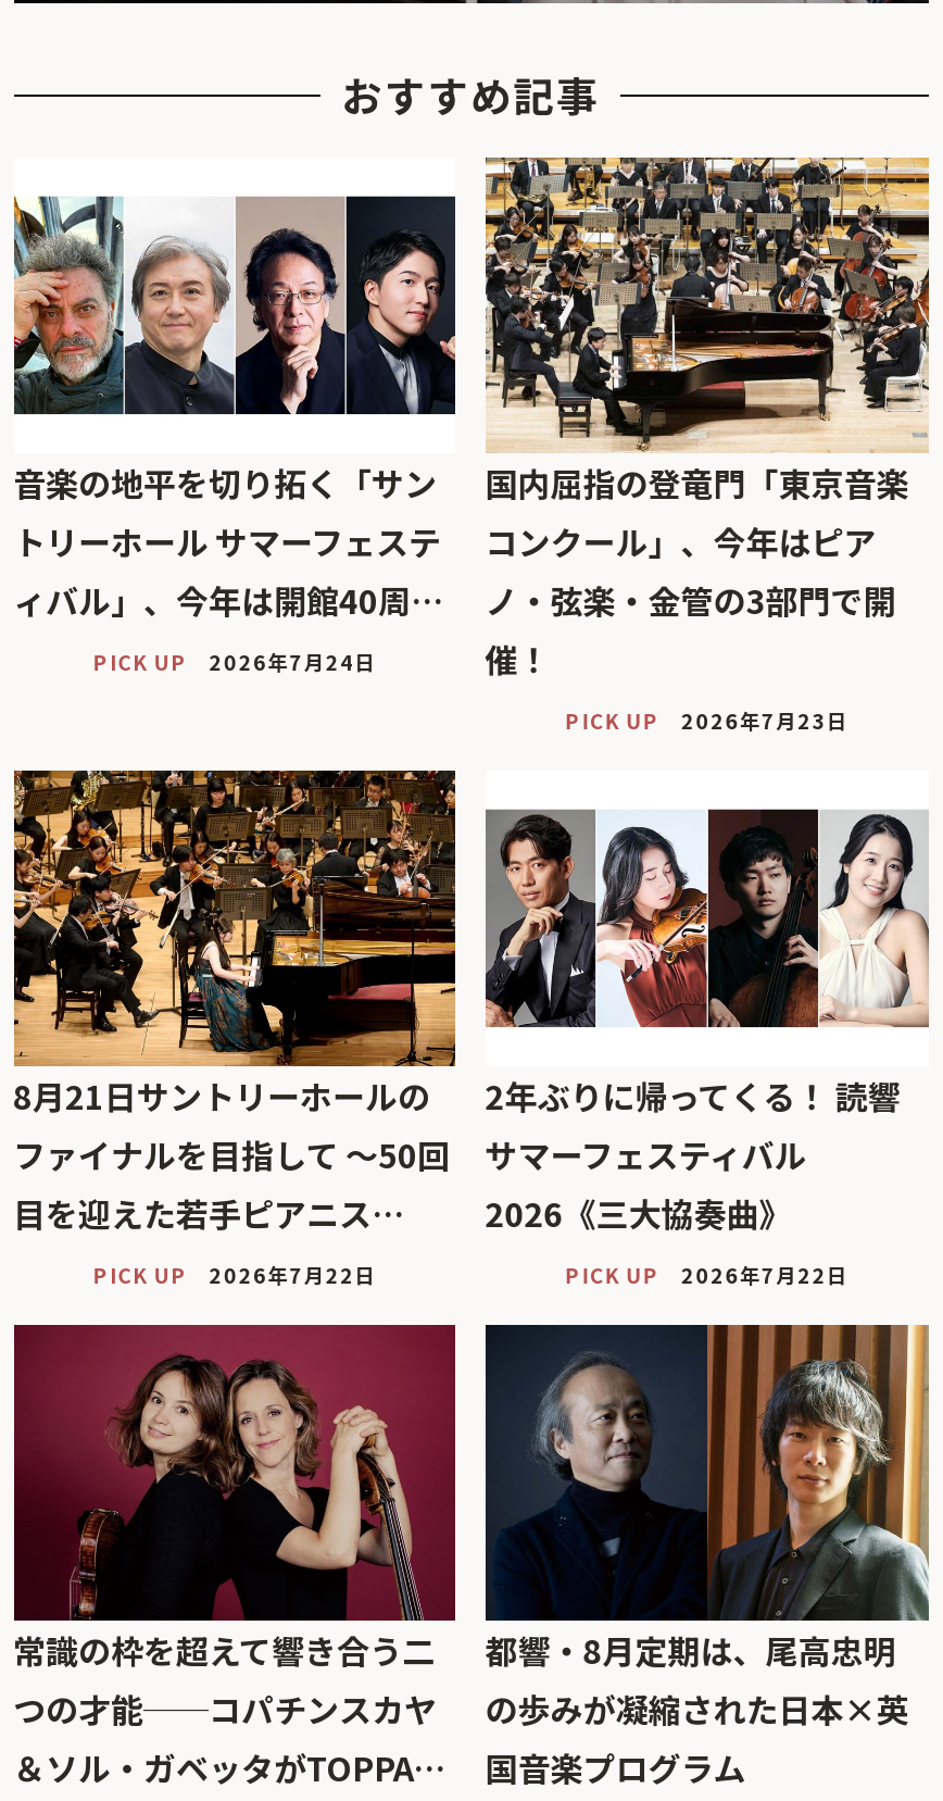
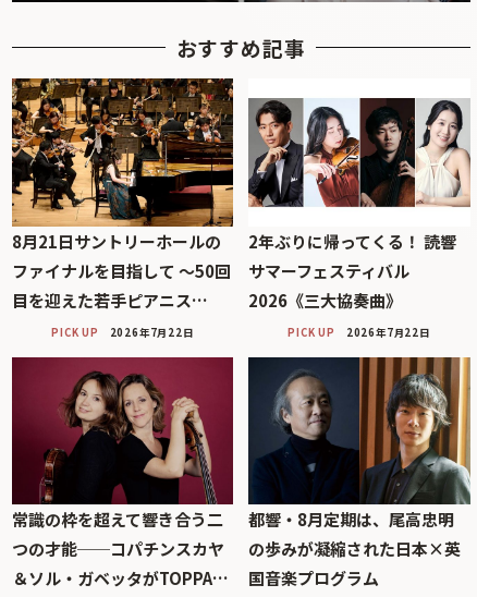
- [image]
- 音楽の地平を切り拓く「サン
- トリーホール サマーフェステ
- ィバル」、今年は開館40周…
- PICK UP
- 2026年7月24日

- [image]
- 国内屈指の登竜門「東京音楽
- コンクール」、今年はピア
- ノ・弦楽・金管の3部門で開
- 催！
- PICK UP
- 2026年7月23日
